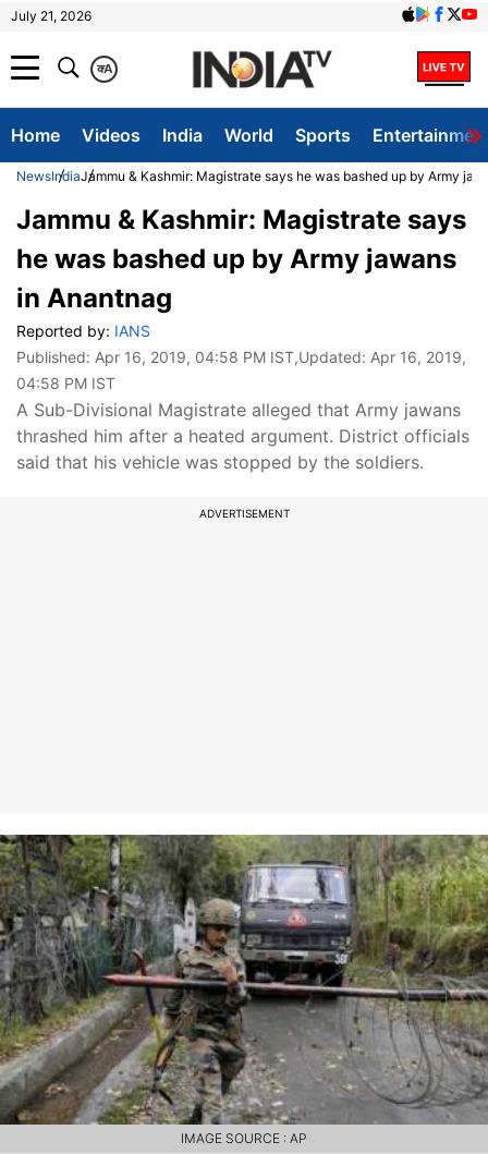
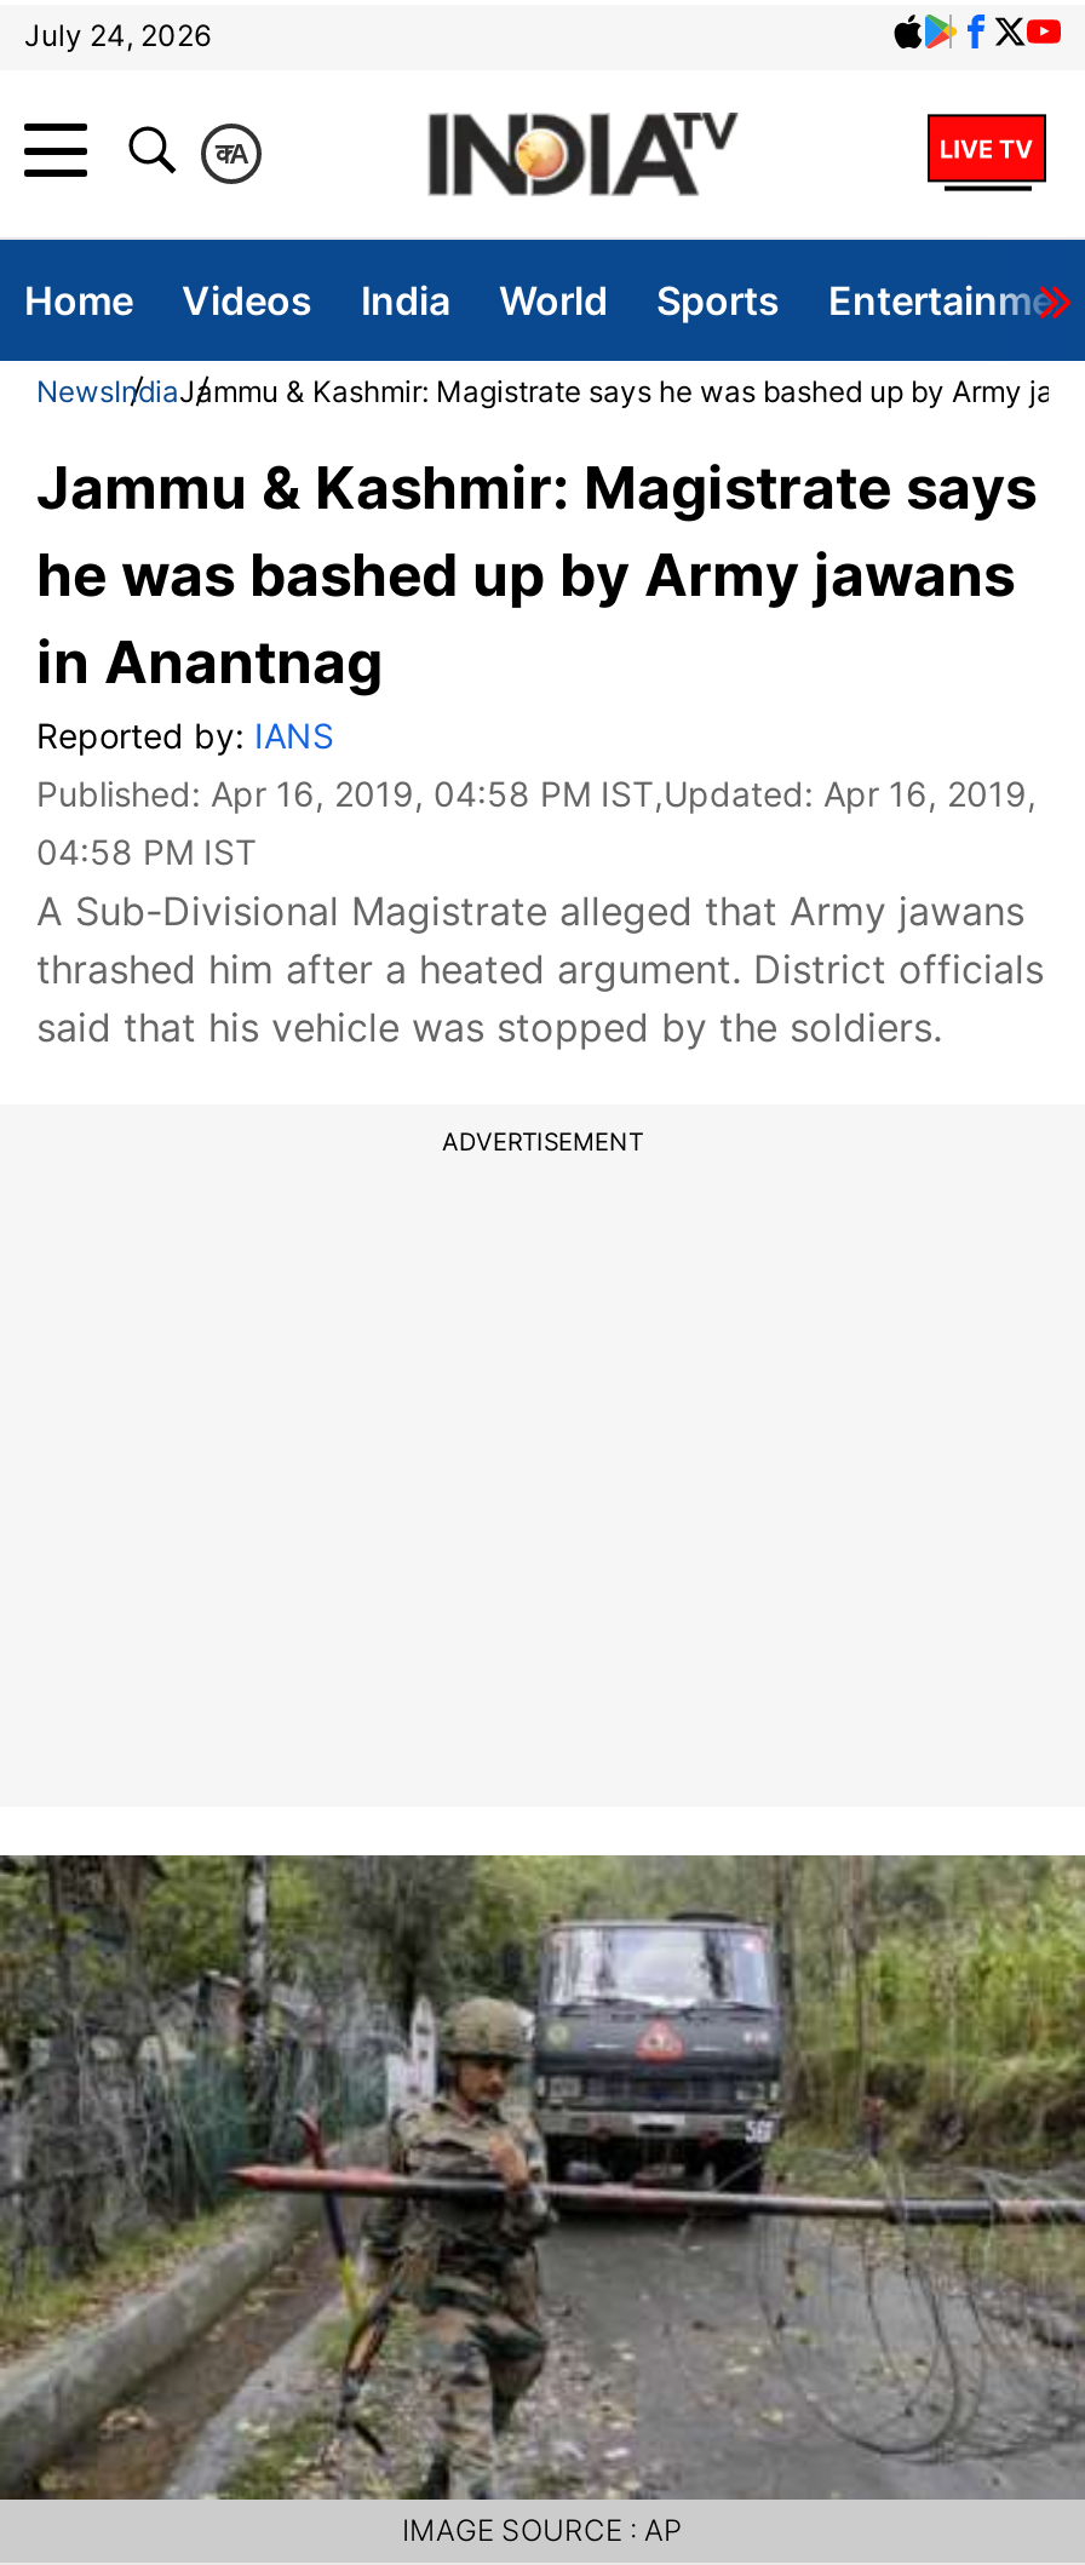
- July 21, 2026
+ July 24, 2026
